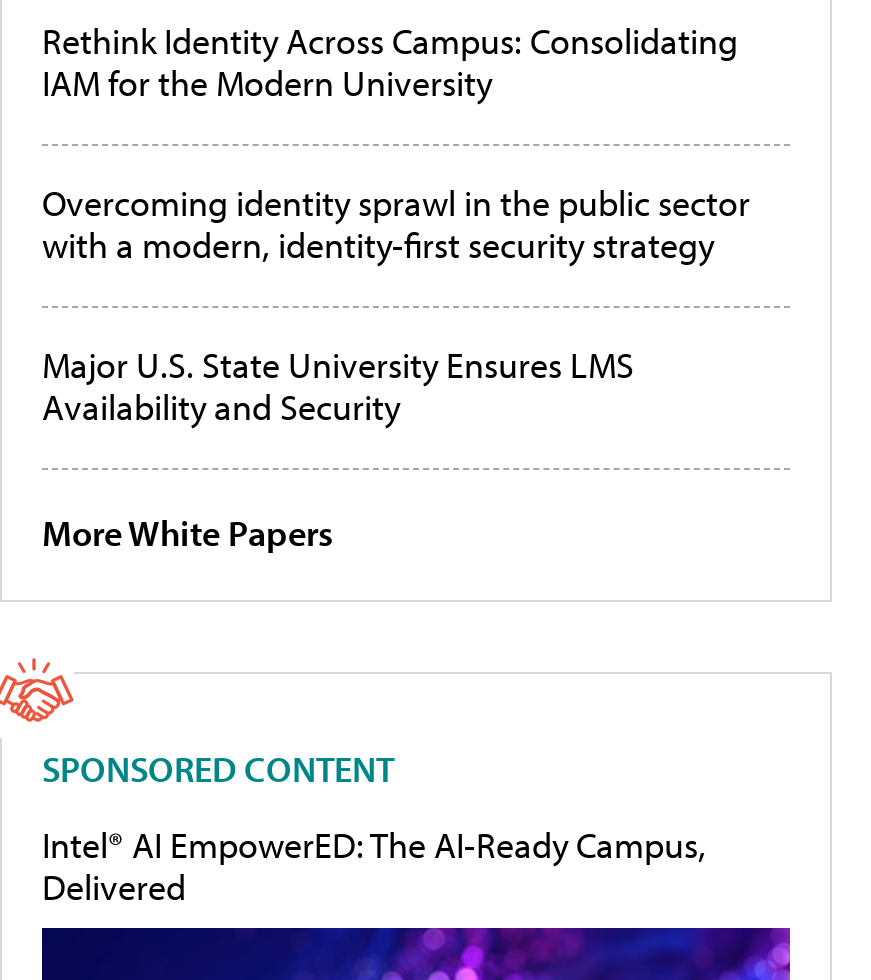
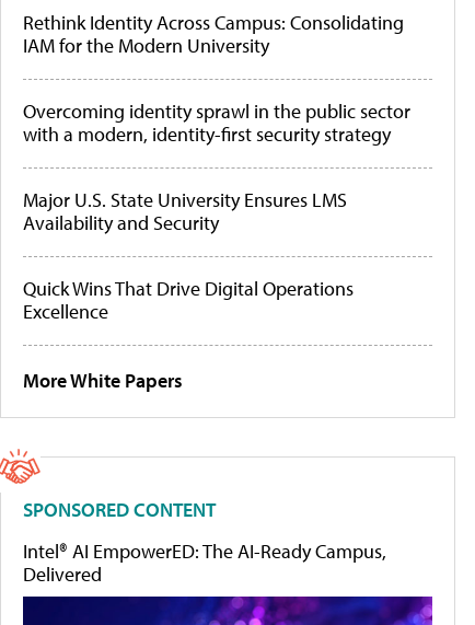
+ Quick Wins That Drive Digital Operations
+ Excellence
